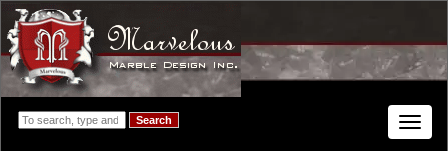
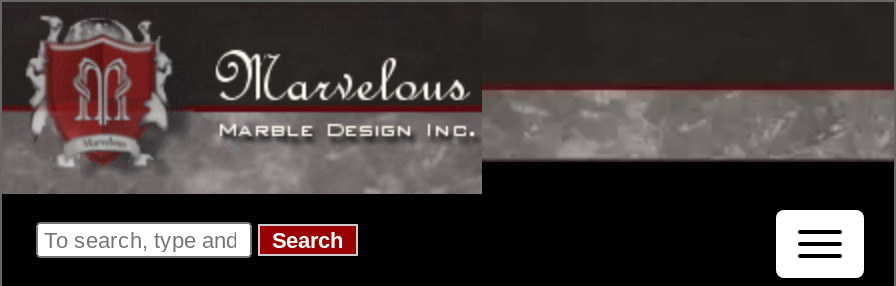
- [image]
+ [image]
